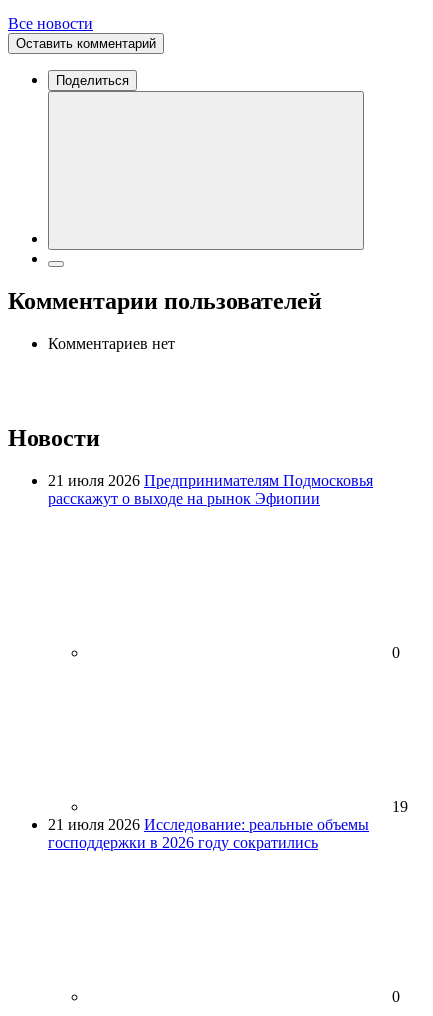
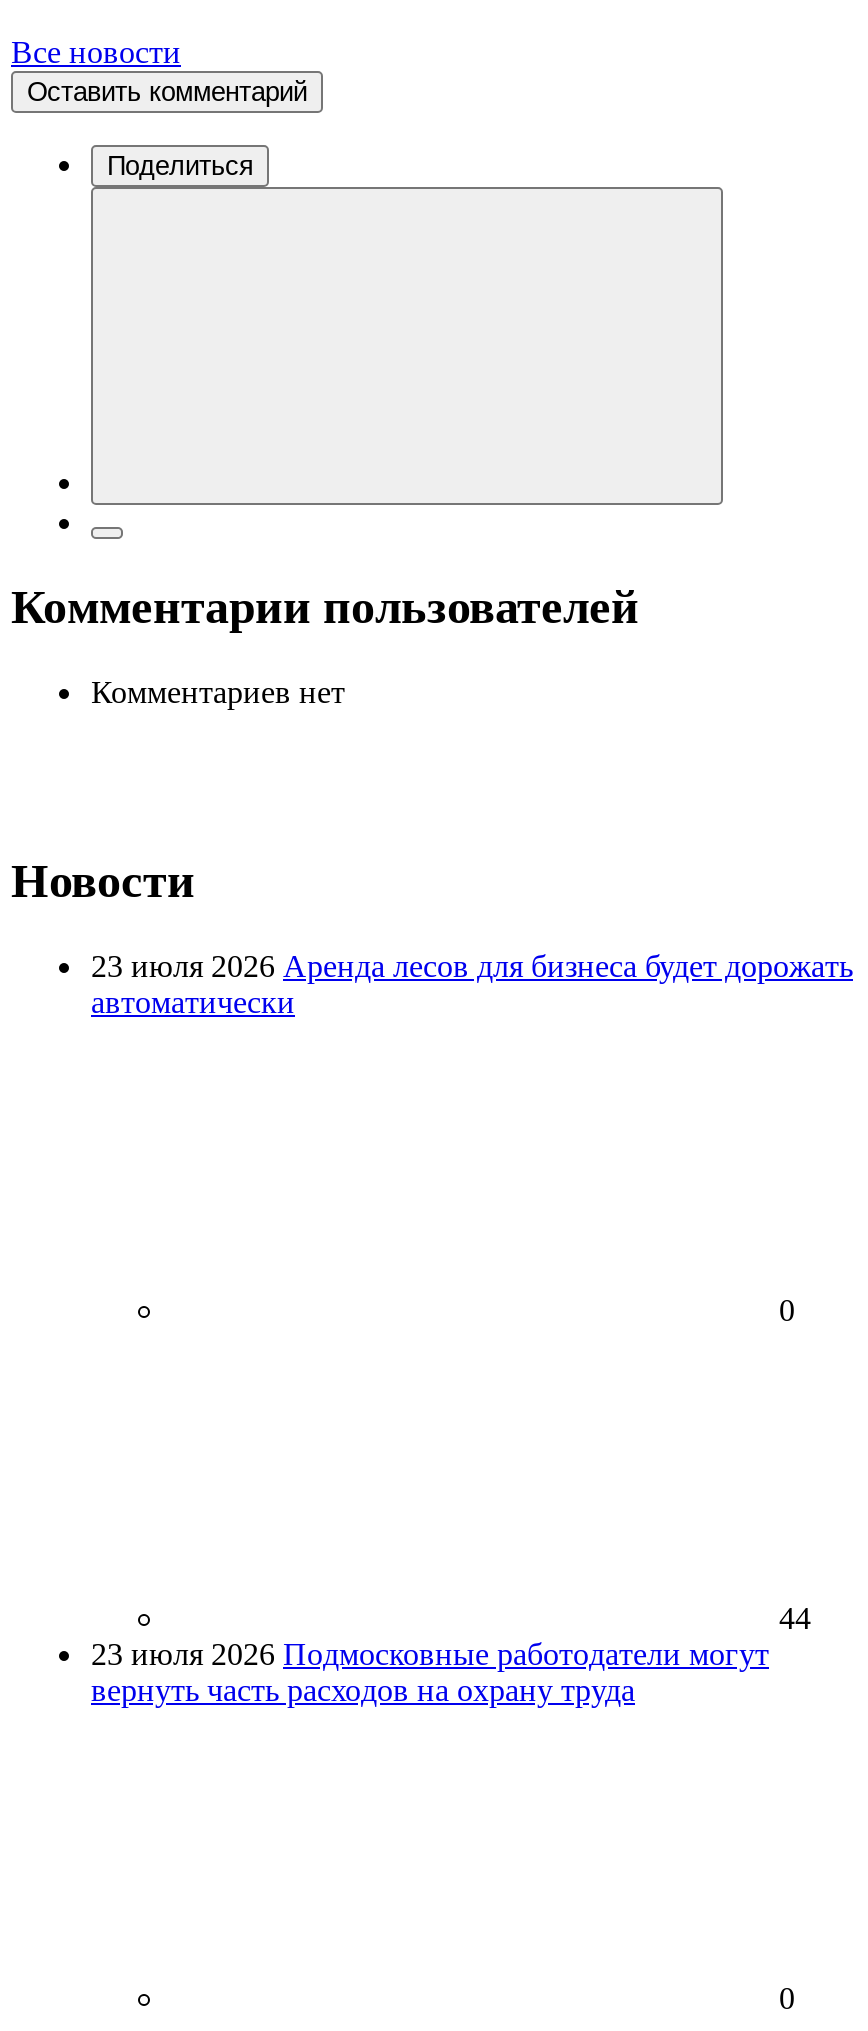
- 21 июля 2026 Предпринимателям Подмосковья
- расскажут о выходе на рынок Эфиопии
+ 23 июля 2026 Аренда лесов для бизнеса будет дорожать
+ автоматически

- 19
- 21 июля 2026 Исследование: реальные объемы
- господдержки в 2026 году сократились
+ 44
+ 23 июля 2026 Подмосковные работодатели могут
+ вернуть часть расходов на охрану труда
